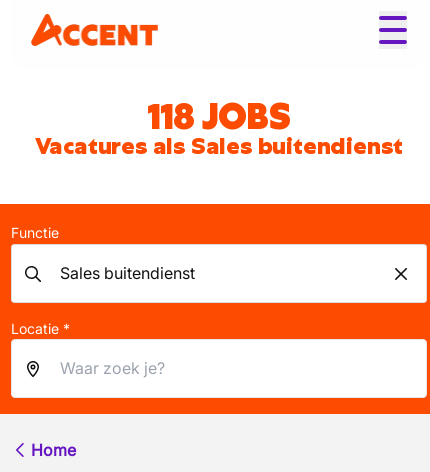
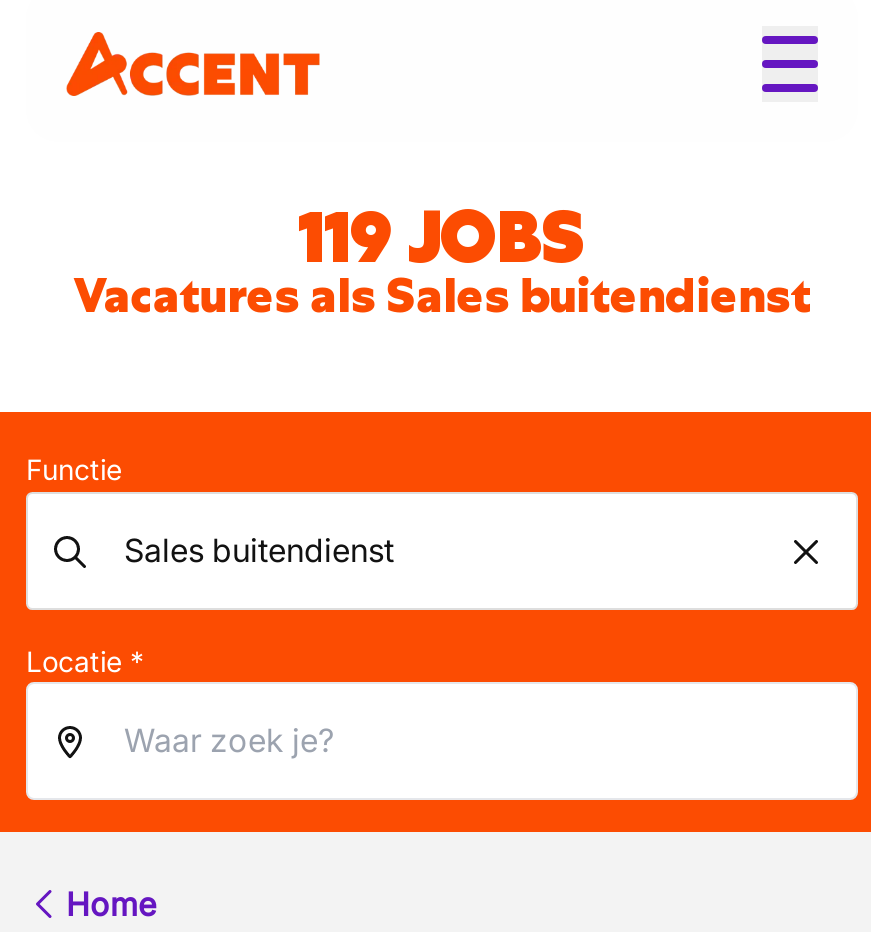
- 118 JOBS
+ 119 JOBS
